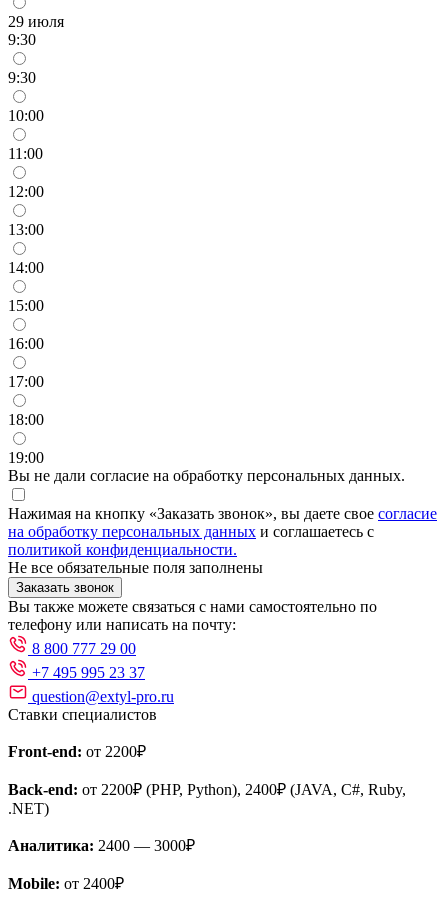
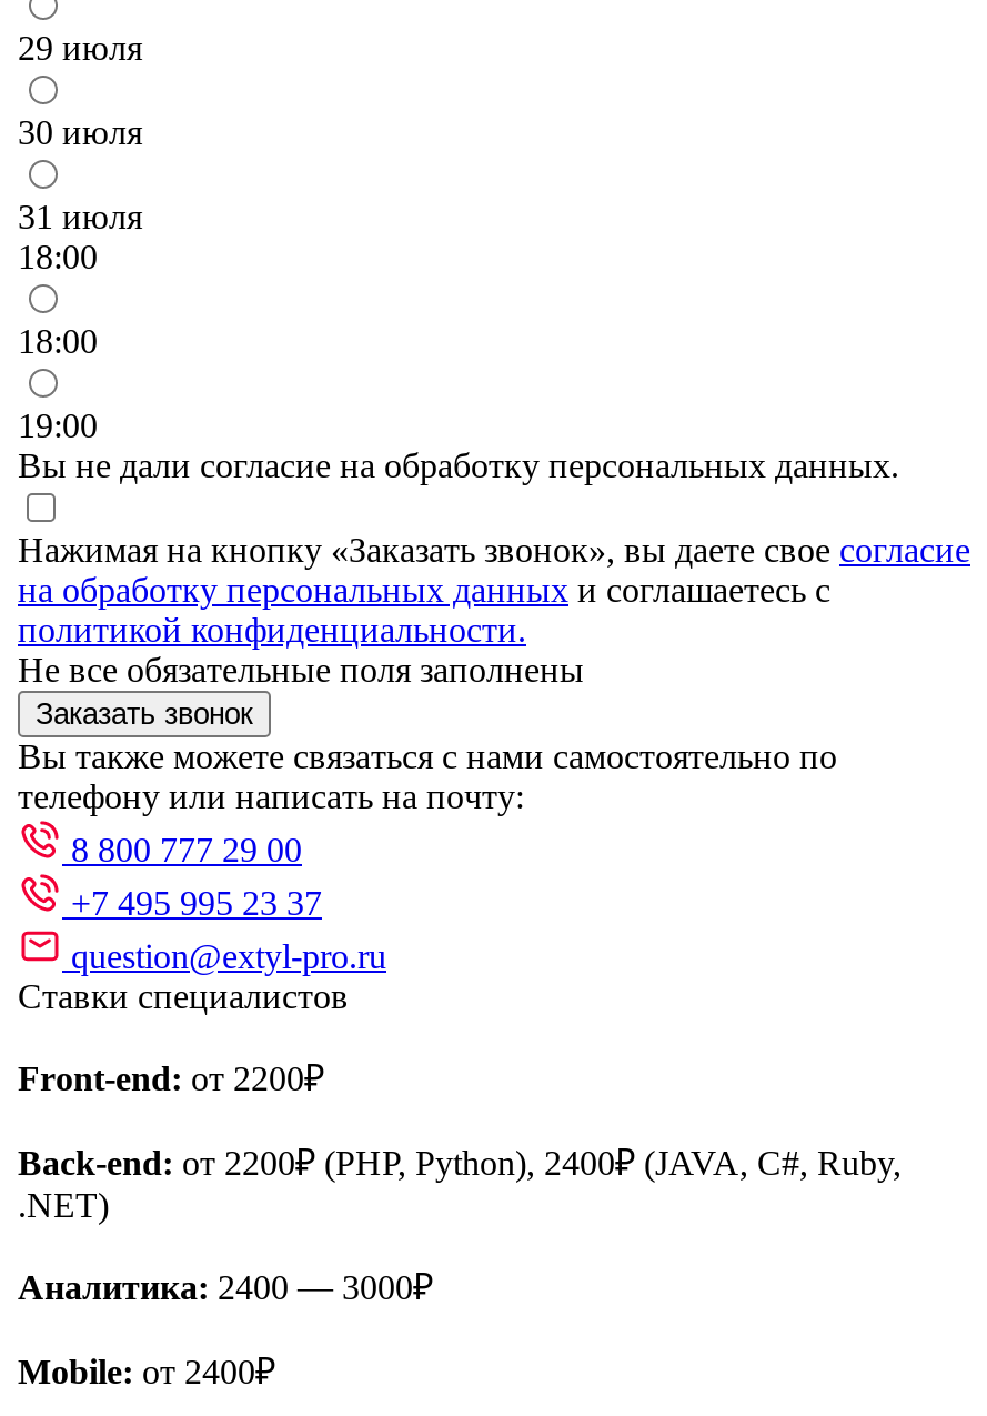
- 9:30
- 9:30
- 10:00
- 11:00
- 12:00
- 13:00
- 14:00
- 15:00
- 16:00
- 17:00
+ 30 июля
+ 31 июля
+ 18:00
